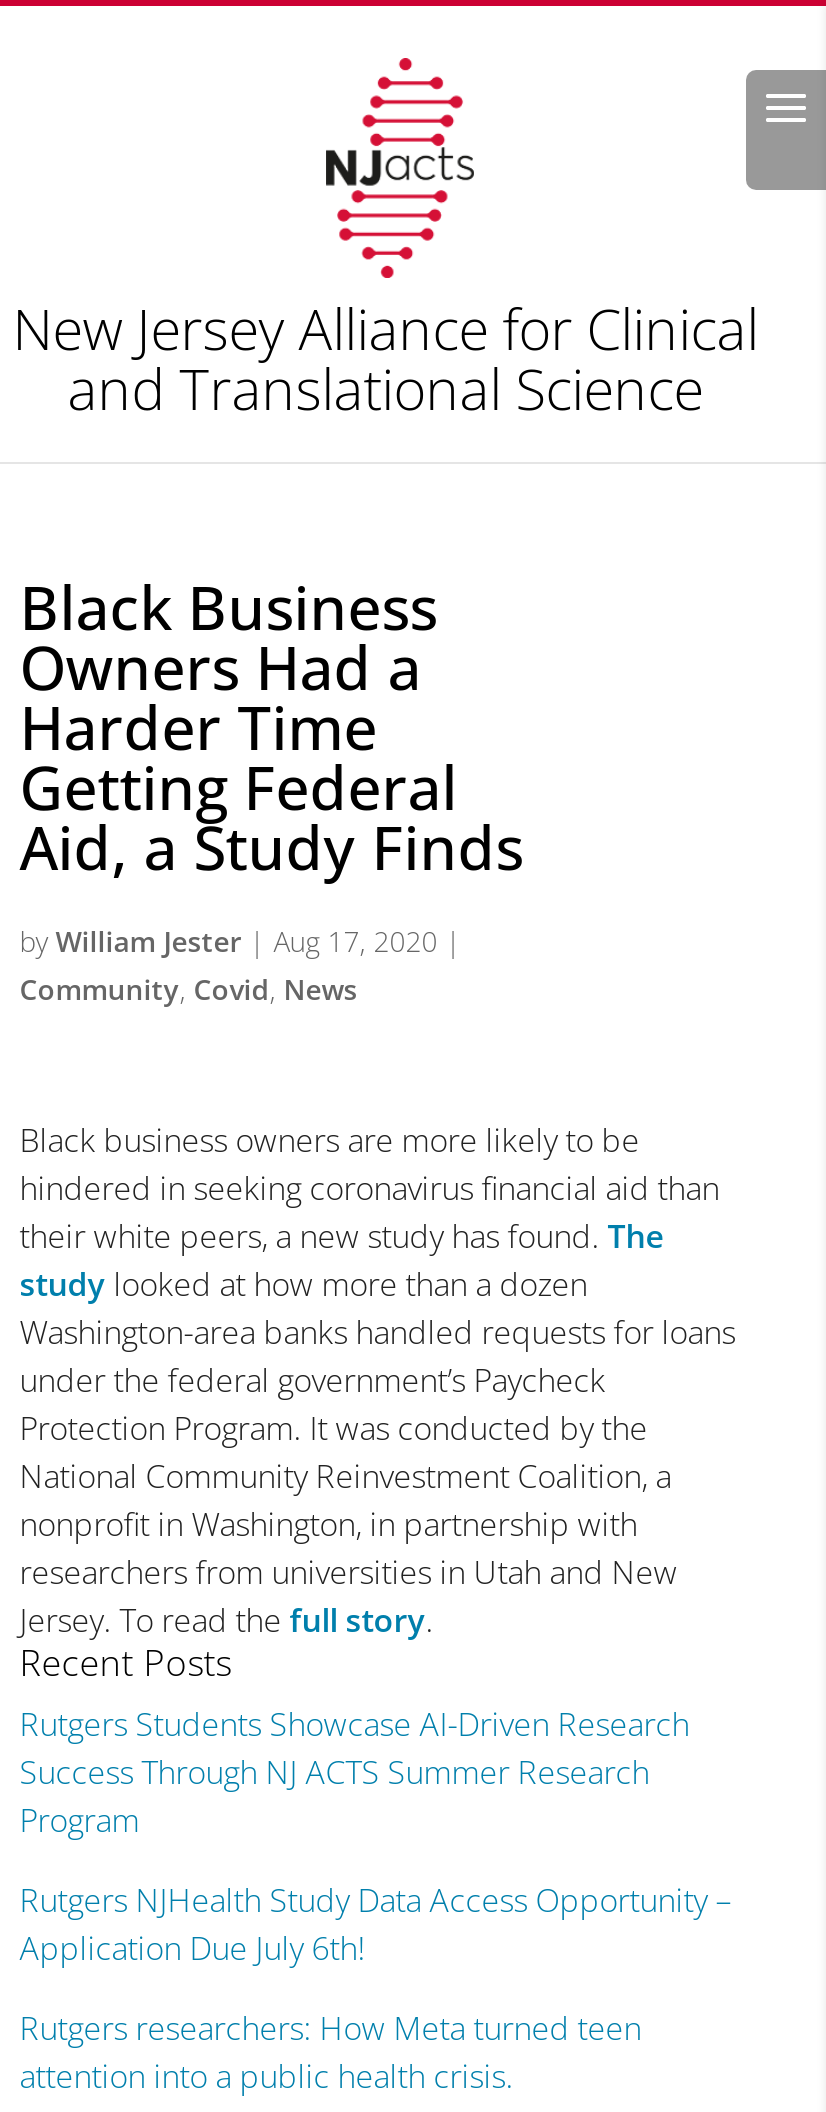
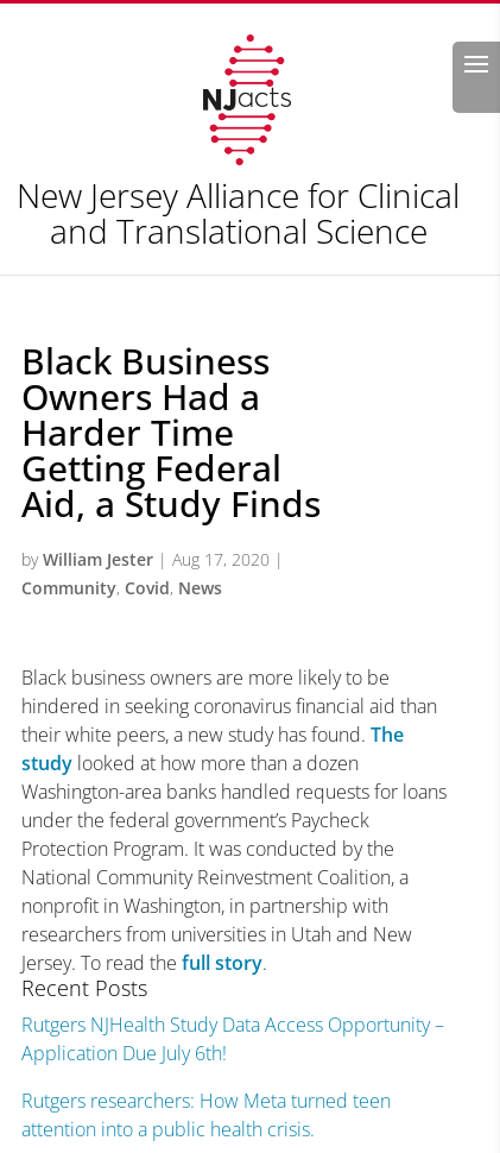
- Rutgers Students Showcase AI-Driven Research
- Success Through NJ ACTS Summer Research
- Program
